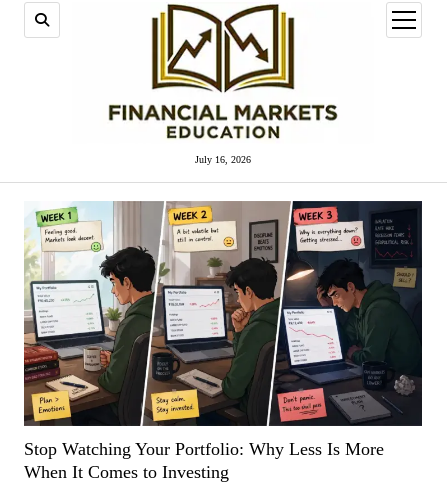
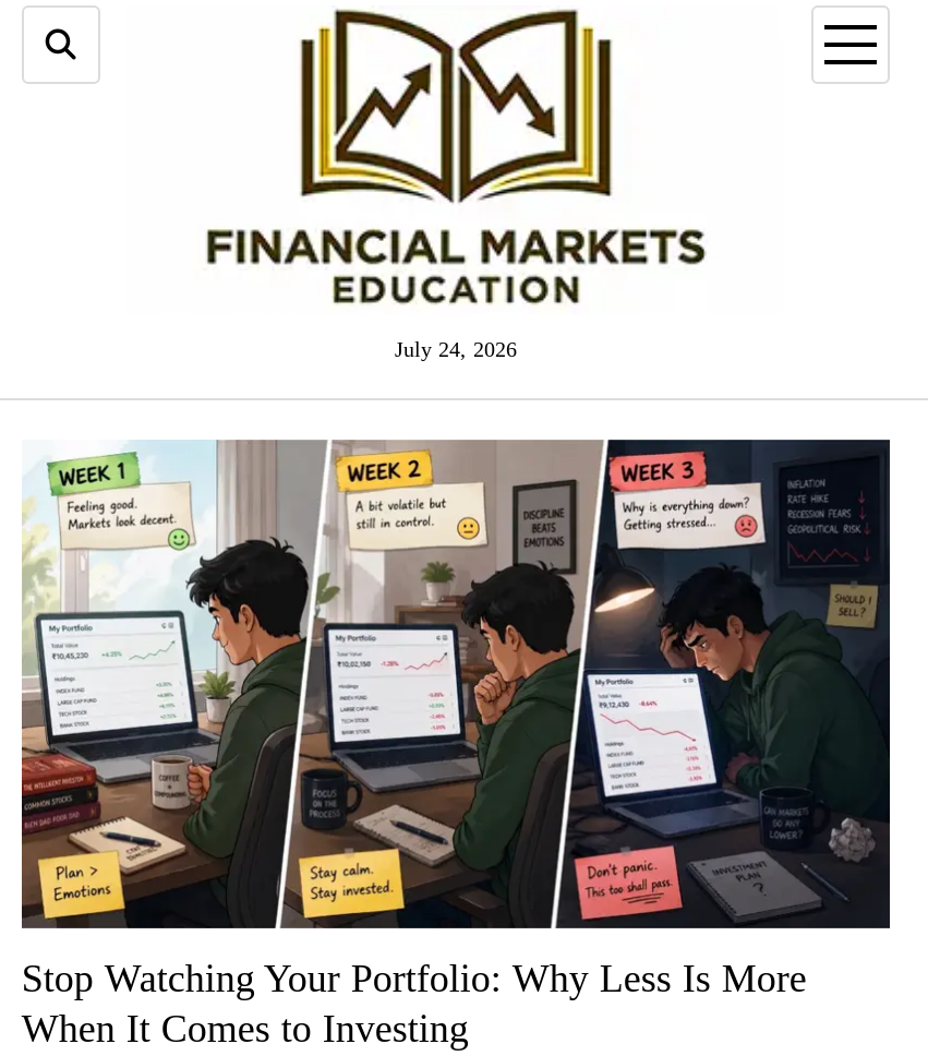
- July 16, 2026
+ July 24, 2026
